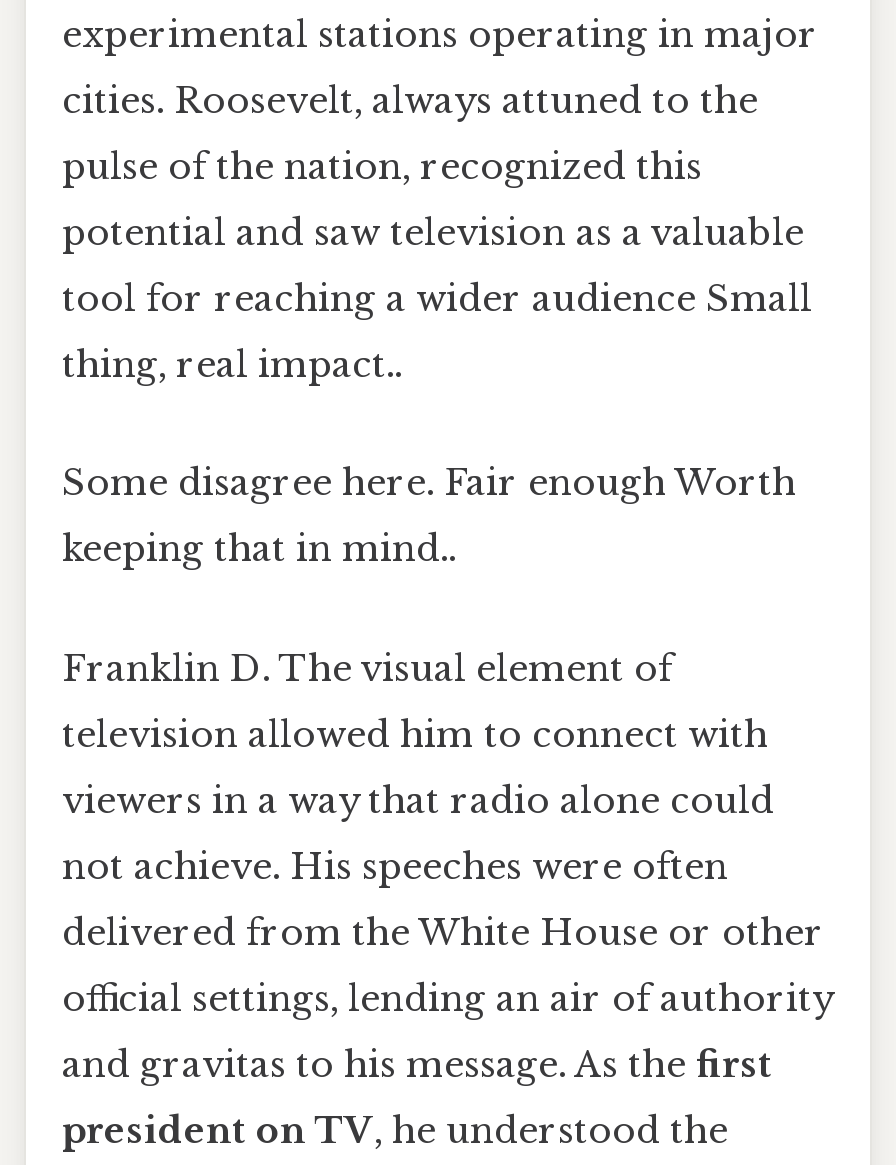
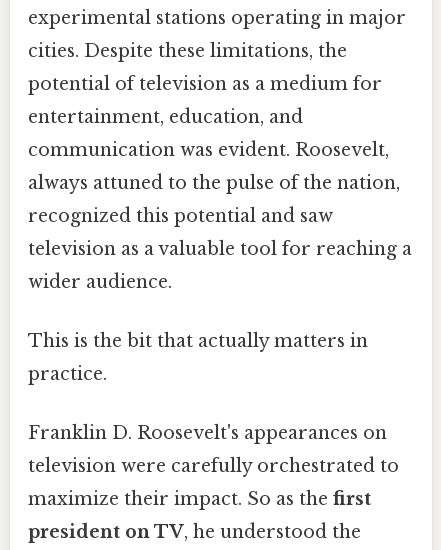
- cities. Roosevelt, always attuned to the
- pulse of the nation, recognized this
- potential and saw television as a valuable
- tool for reaching a wider audience Small
- thing, real impact..
- Some disagree here. Fair enough Worth
- keeping that in mind..
- Franklin D. The visual element of
- television allowed him to connect with
- viewers in a way that radio alone could
- not achieve. His speeches were often
- delivered from the White House or other
- official settings, lending an air of authority
- and gravitas to his message. As the first
+ cities. Despite these limitations, the
+ potential of television as a medium for
+ entertainment, education, and
+ communication was evident. Roosevelt,
+ always attuned to the pulse of the nation,
+ recognized this potential and saw
+ television as a valuable tool for reaching a
+ wider audience.
+ This is the bit that actually matters in
+ practice.
+ Franklin D. Roosevelt's appearances on
+ television were carefully orchestrated to
+ maximize their impact. So as the first
